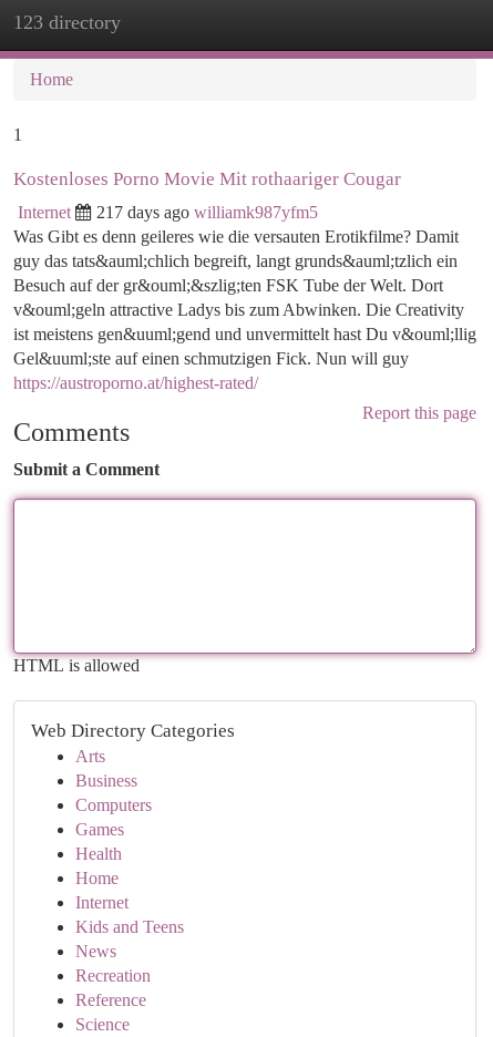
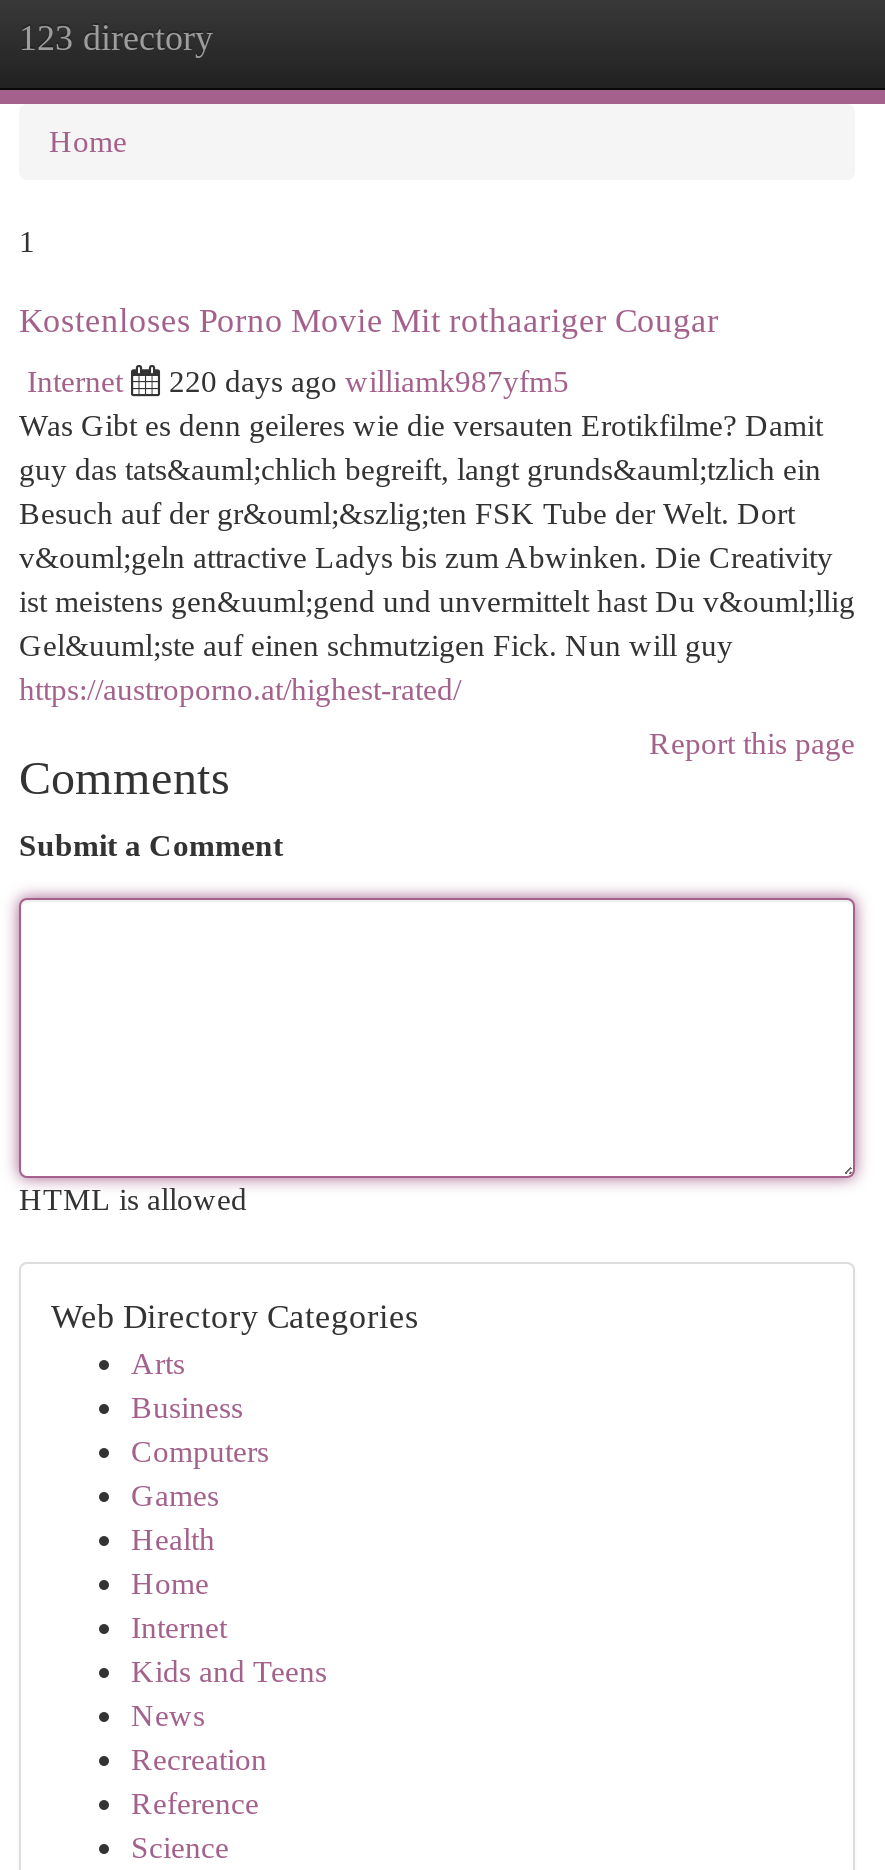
- 217 days ago williamk987yfm5
+ 220 days ago williamk987yfm5
